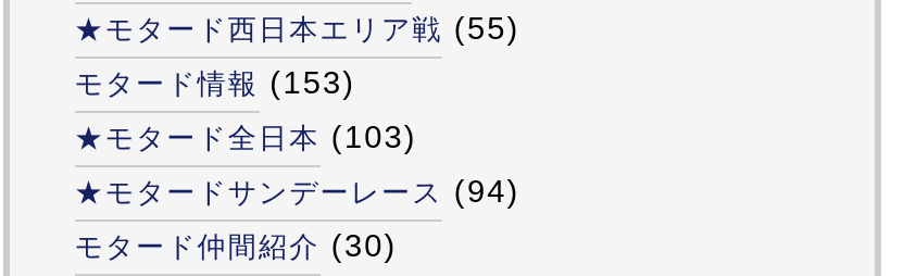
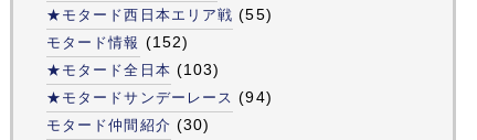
- モタード情報(153)
+ モタード情報(152)
